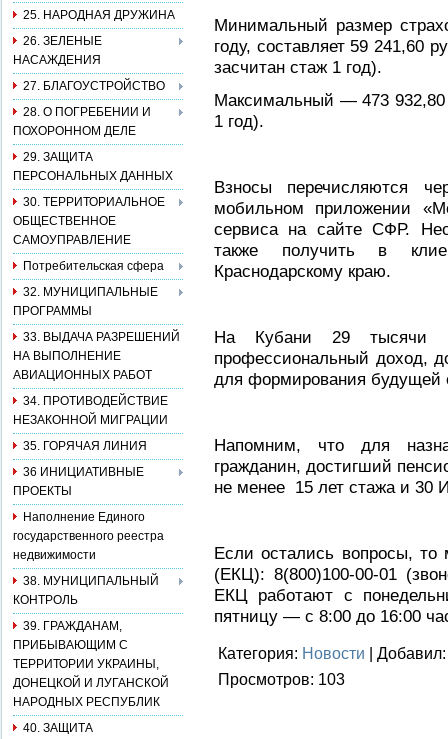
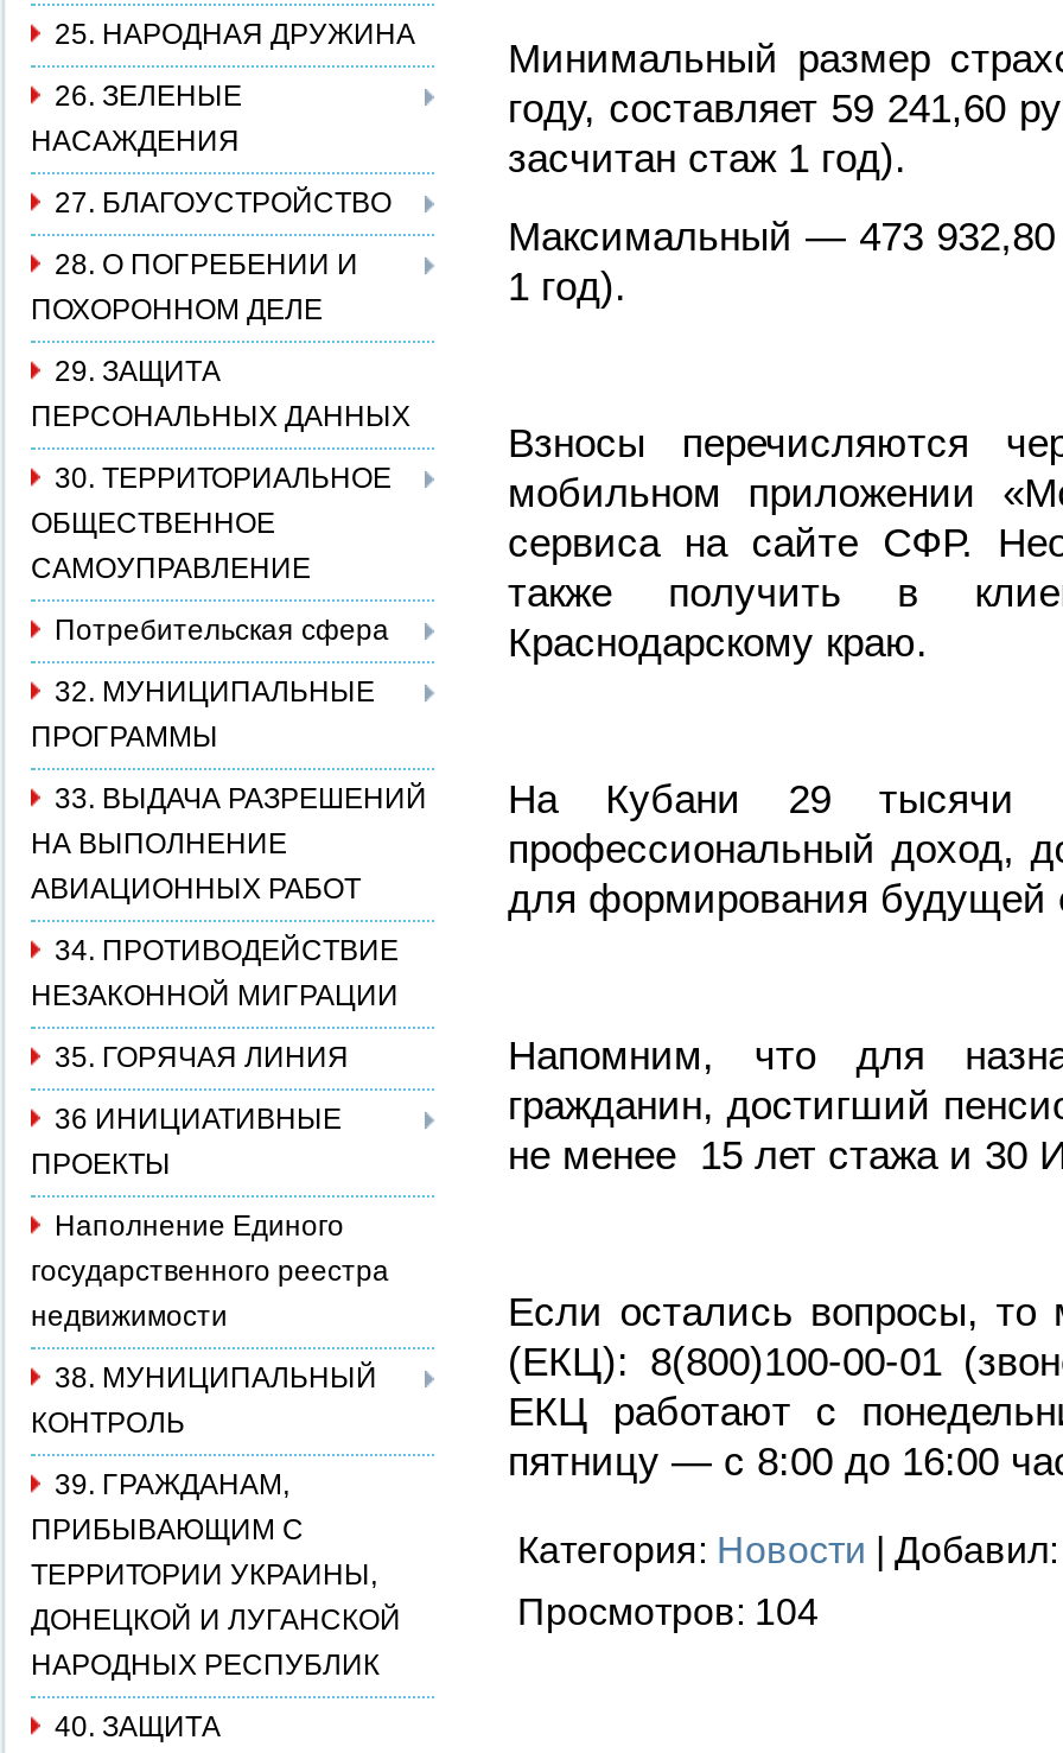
- Просмотров: 103
+ Просмотров: 104
